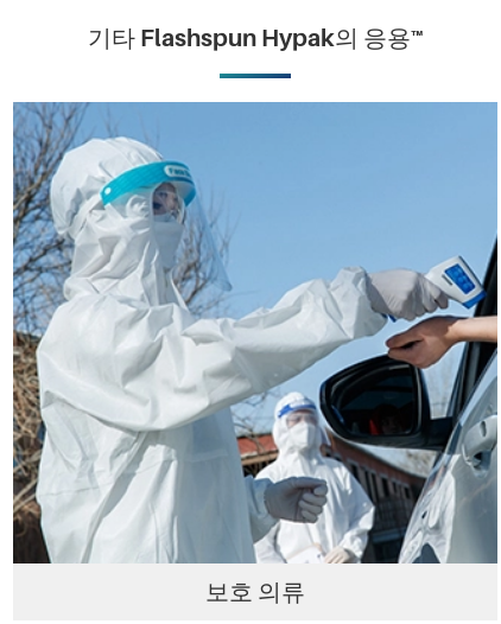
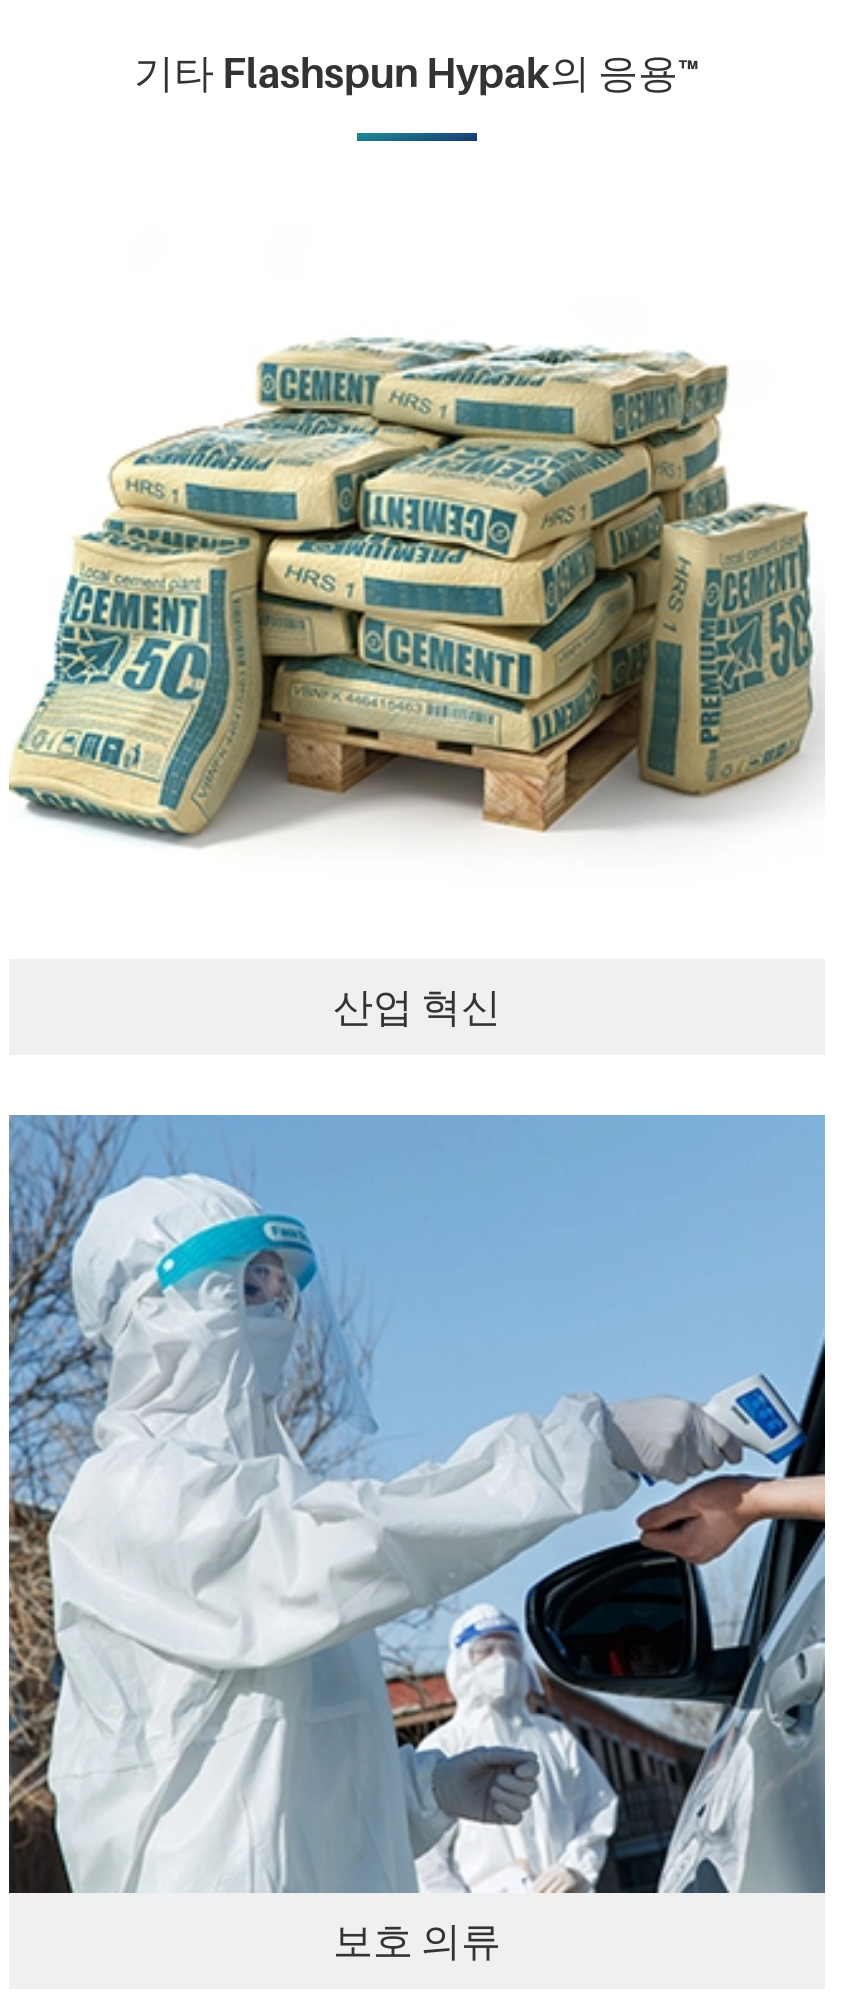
+ [image]

+ 산업 혁신
